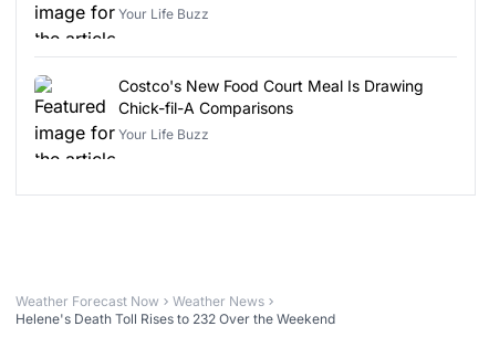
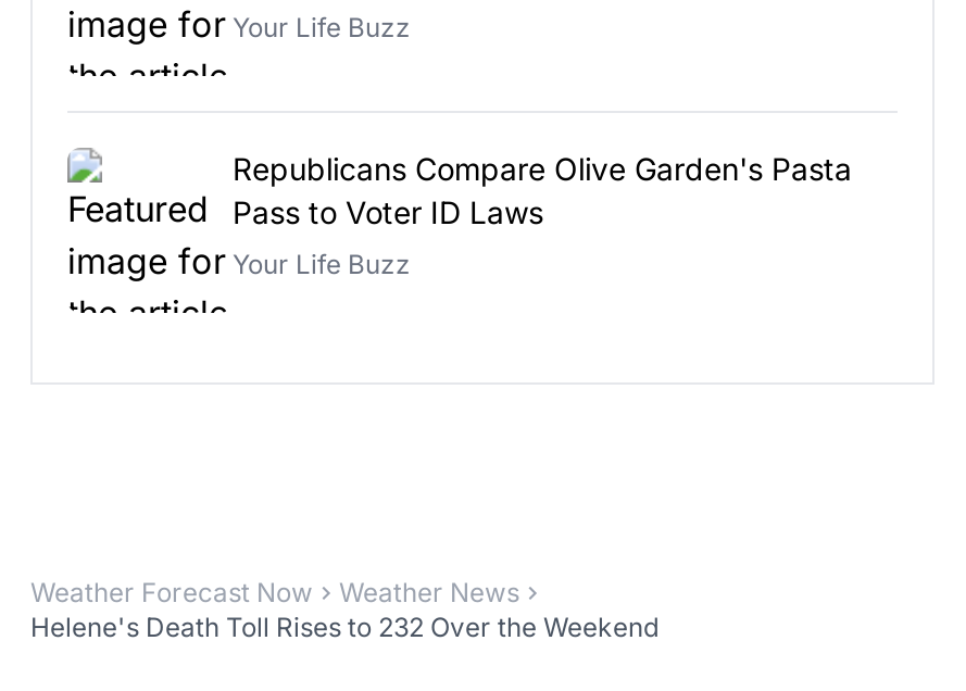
- Costco's New Food Court Meal Is Drawing
- Chick-fil-A Comparisons
+ Republicans Compare Olive Garden's Pasta
+ Pass to Voter ID Laws
